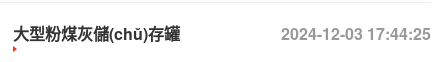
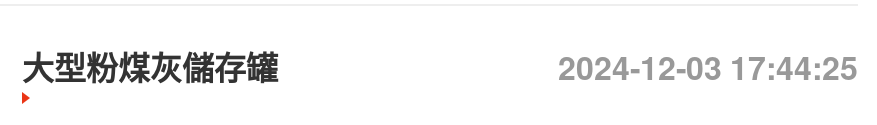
- 大型粉煤灰儲(chǔ)存罐
+ 大型粉煤灰儲存罐
